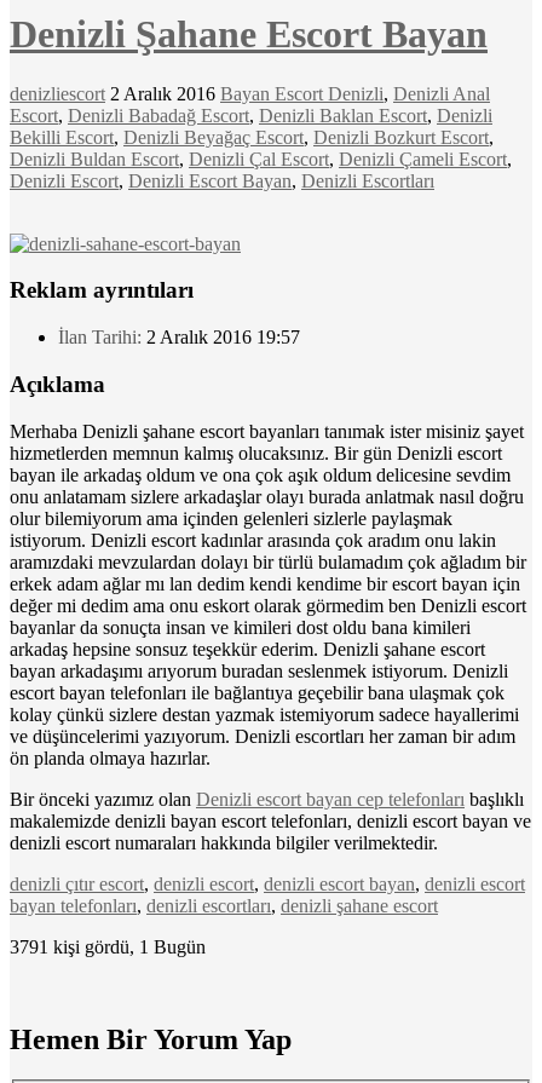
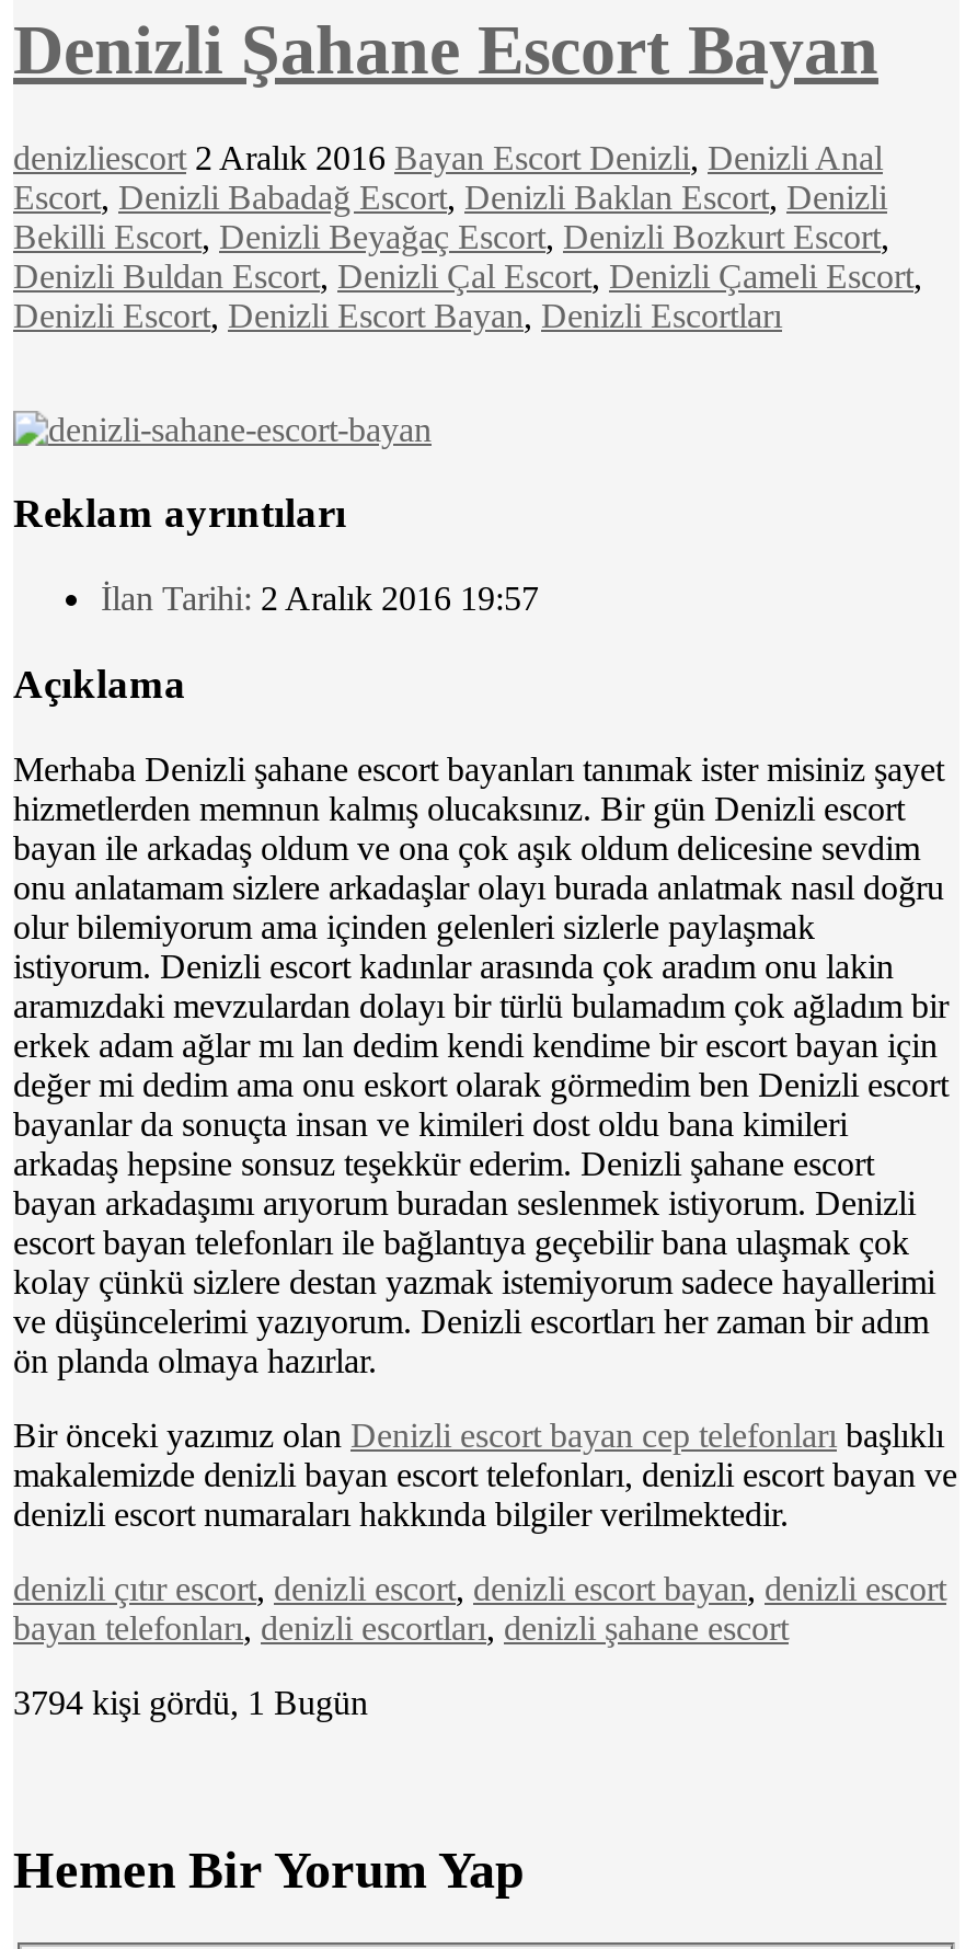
- 3791 kişi gördü, 1 Bugün
+ 3794 kişi gördü, 1 Bugün
